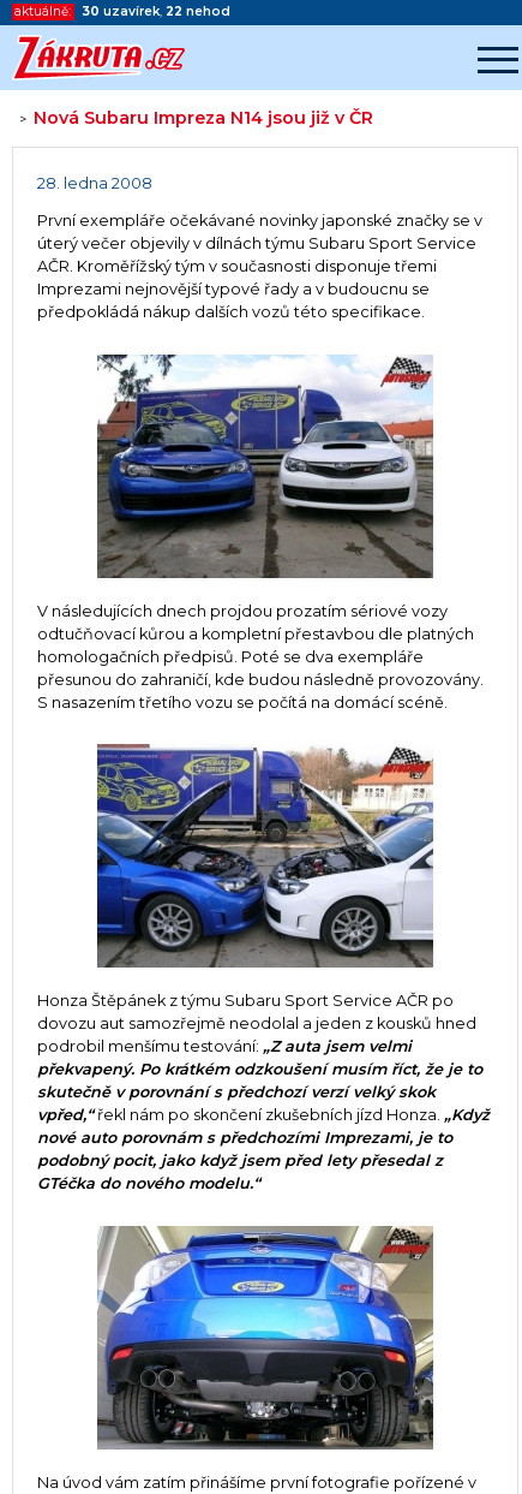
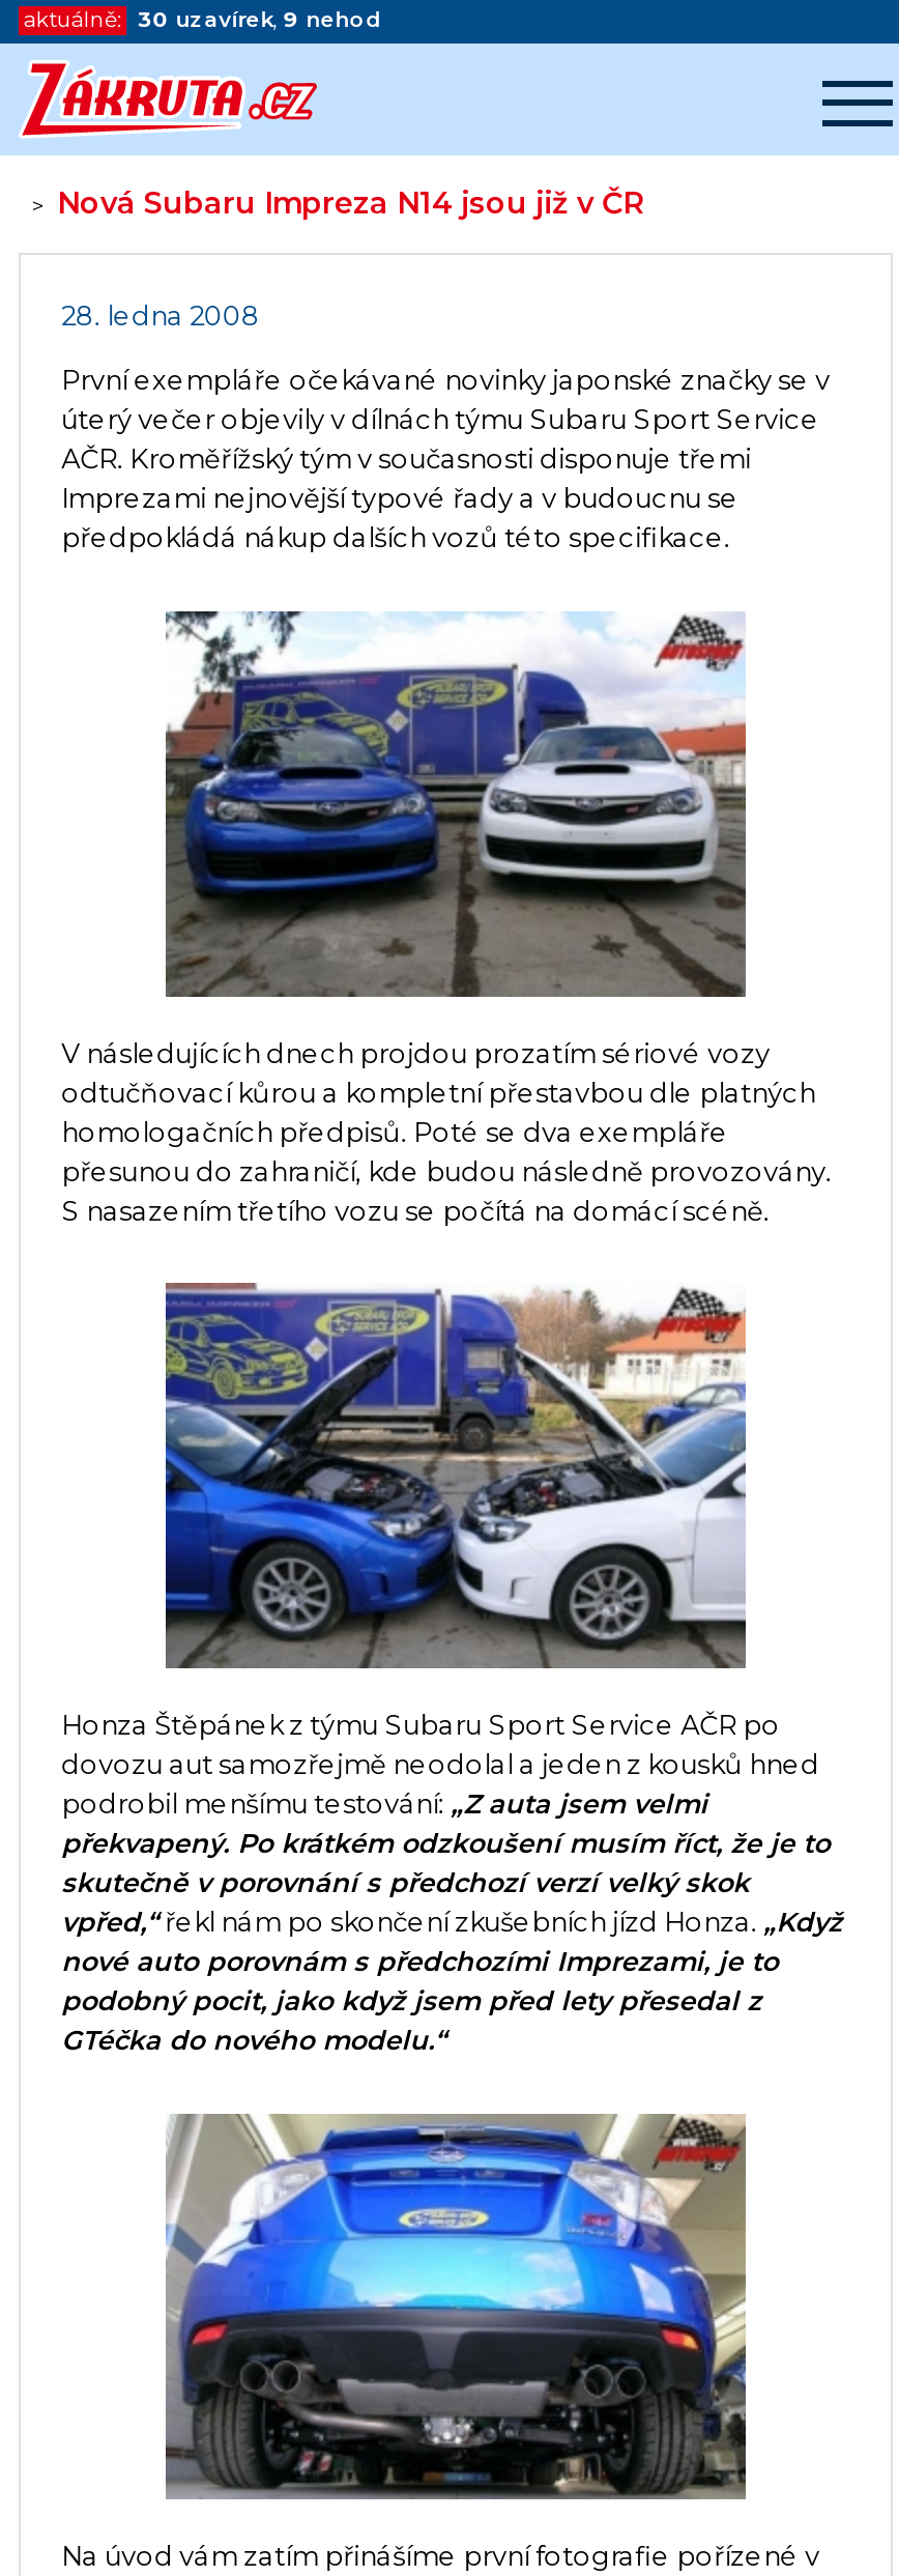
- 30 uzavírek, 22 nehod
+ 30 uzavírek, 9 nehod
